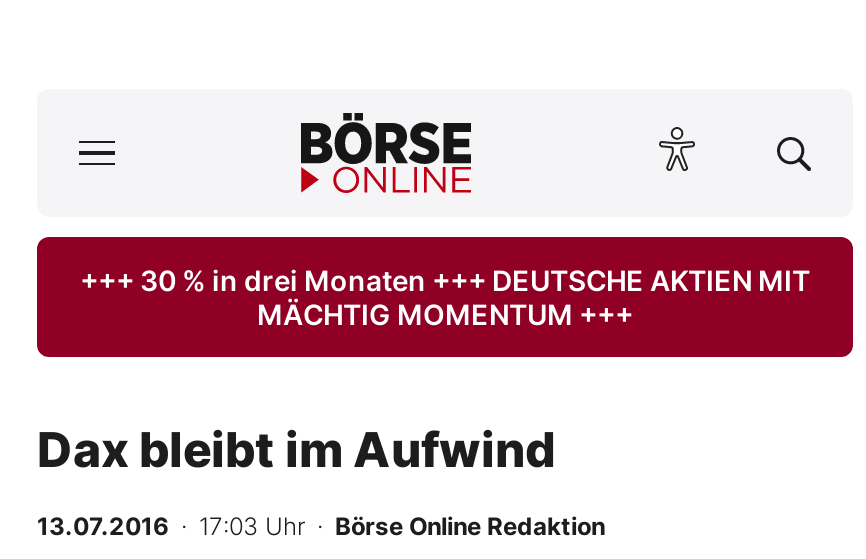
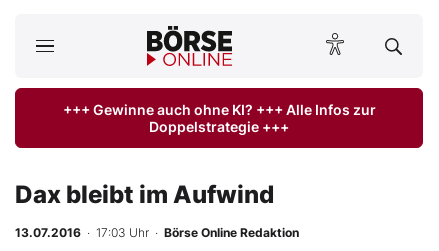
- +++ 30 % in drei Monaten +++ DEUTSCHE AKTIEN MIT
- MÄCHTIG MOMENTUM +++
+ +++ Gewinne auch ohne KI? +++ Alle Infos zur
+ Doppelstrategie +++
